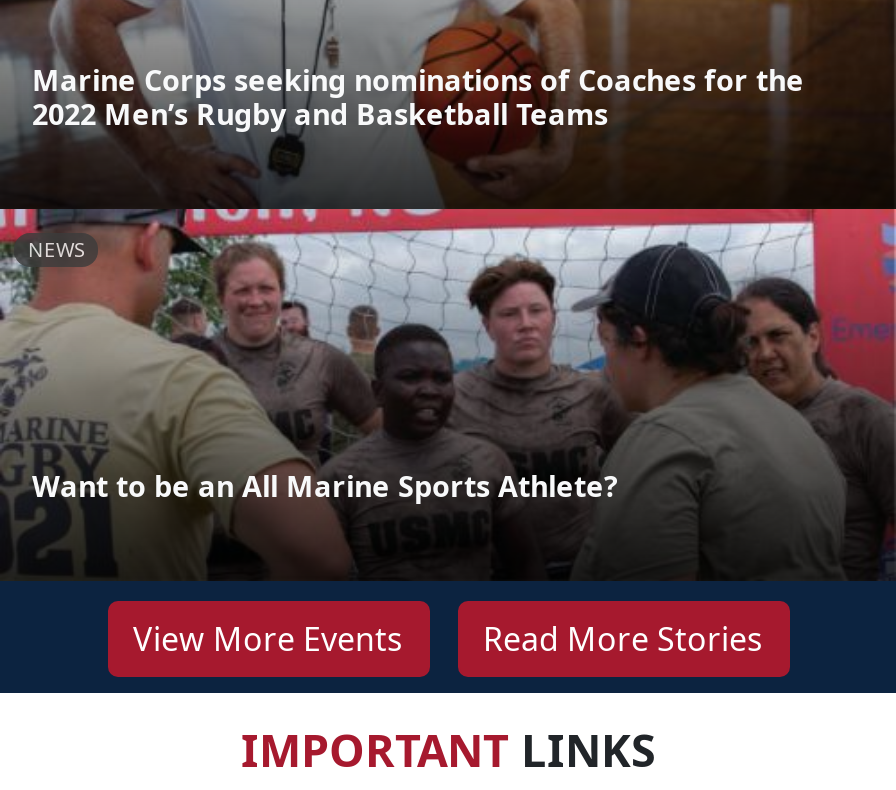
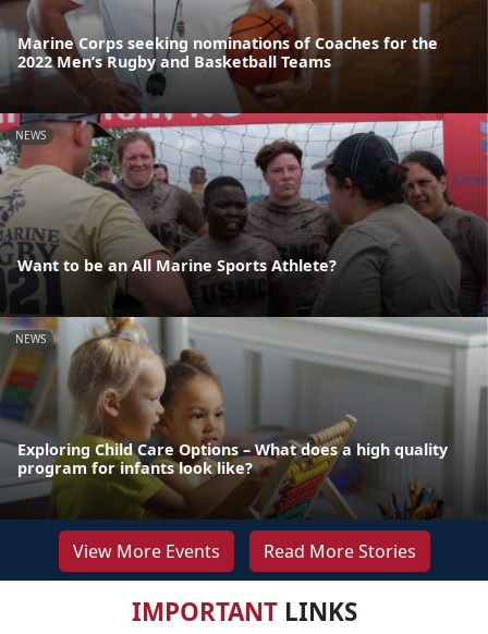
+ [image]
+ NEWS

+ Exploring Child Care Options – What does a high quality
+ program for infants look like?
